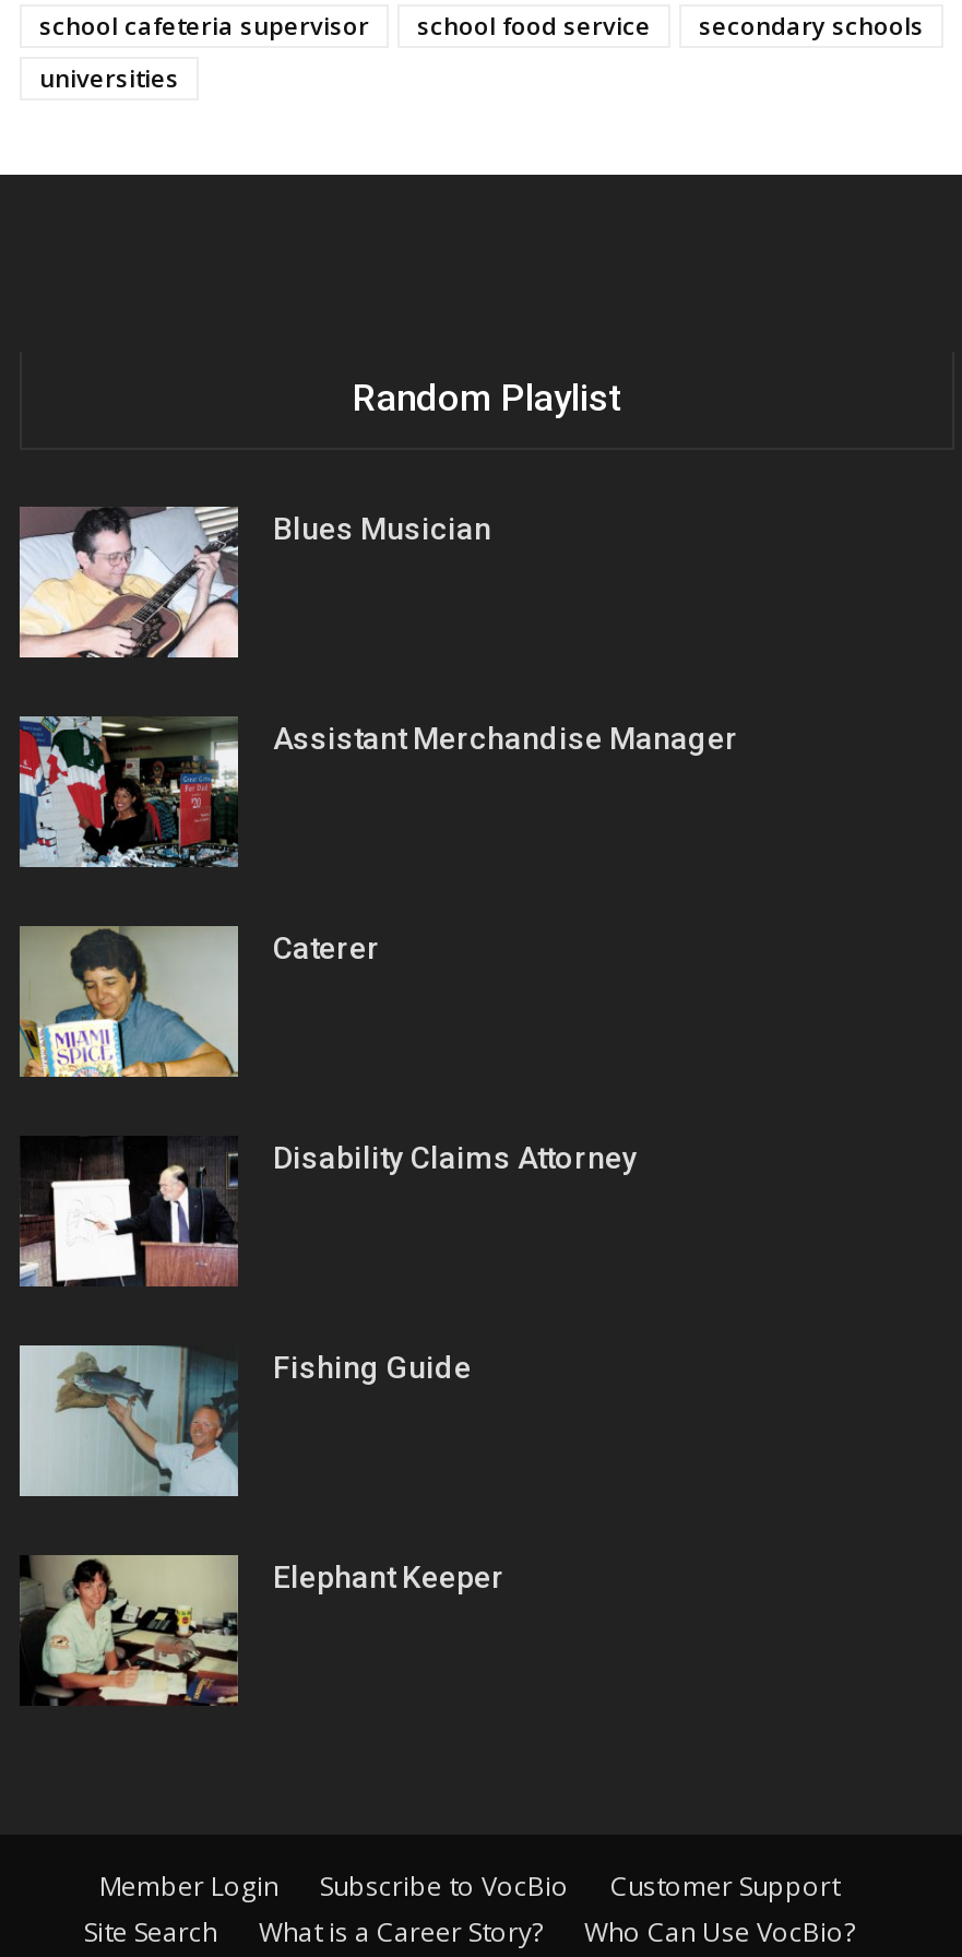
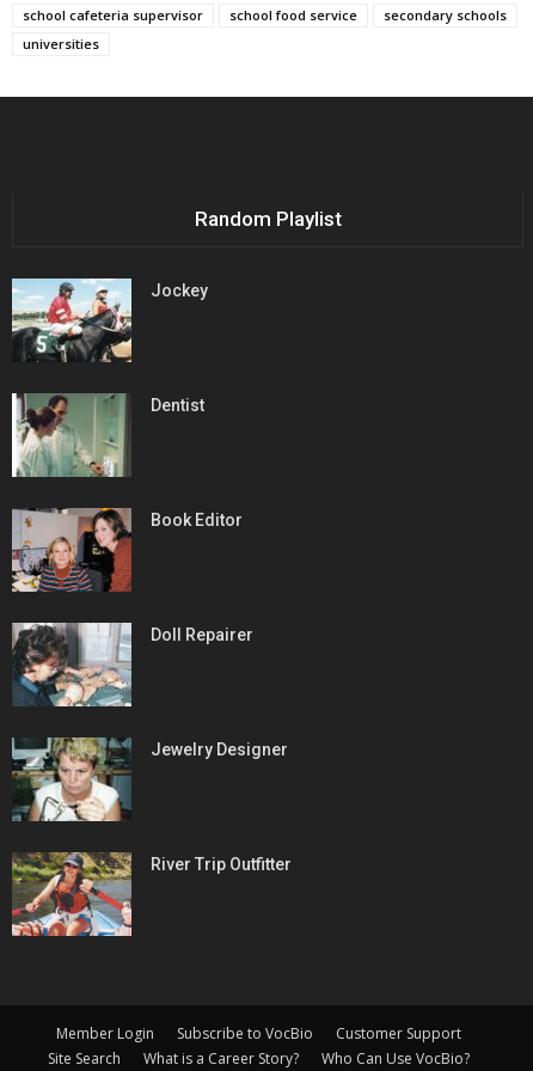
- [image]
- Blues Musician
+ [image]
+ Jockey

- [image]
- Assistant Merchandise Manager
+ [image]
+ Dentist

- [image]
- Caterer
+ [image]
+ Book Editor

- [image]
- Disability Claims Attorney
+ [image]
+ Doll Repairer

- [image]
- Fishing Guide
+ [image]
+ Jewelry Designer

- [image]
- Elephant Keeper
+ [image]
+ River Trip Outfitter
